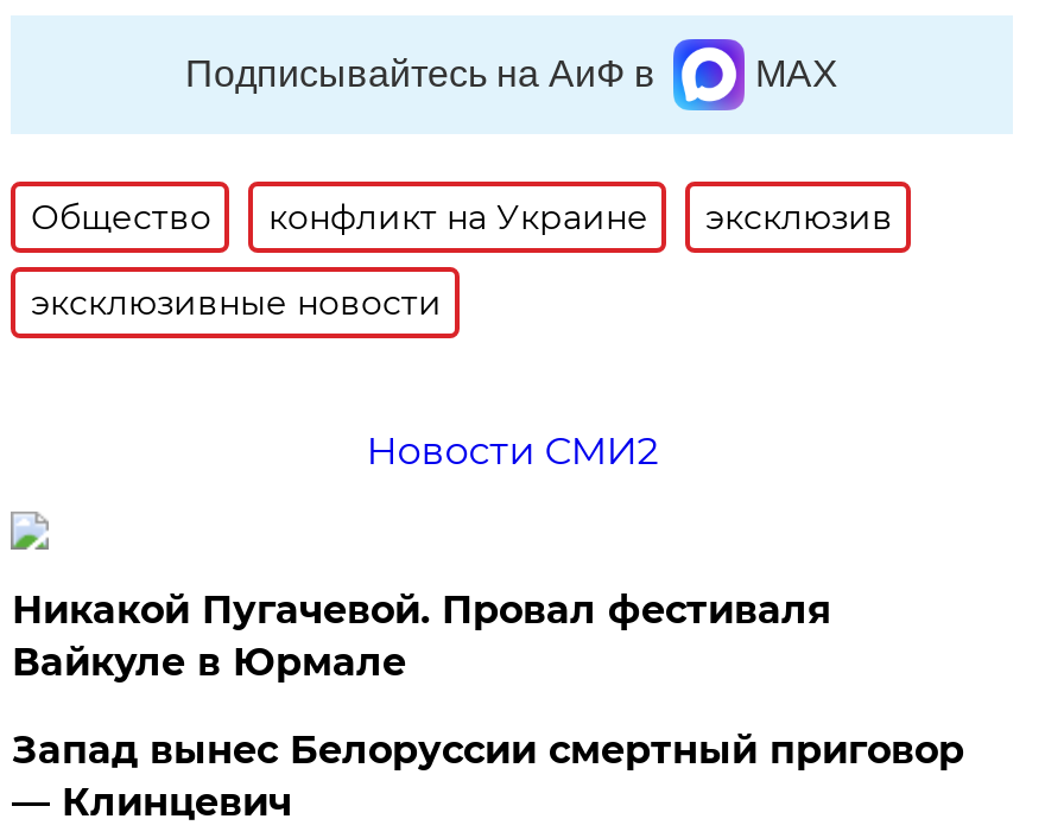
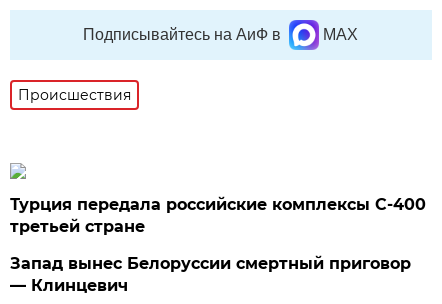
- Общество
- конфликт на Украине
- эксклюзив
- эксклюзивные новости
- Новости СМИ2
+ Происшествия

- Никакой Пугачевой. Провал фестиваля
- Вайкуле в Юрмале
+ Турция передала российские комплексы С-400
+ третьей стране
